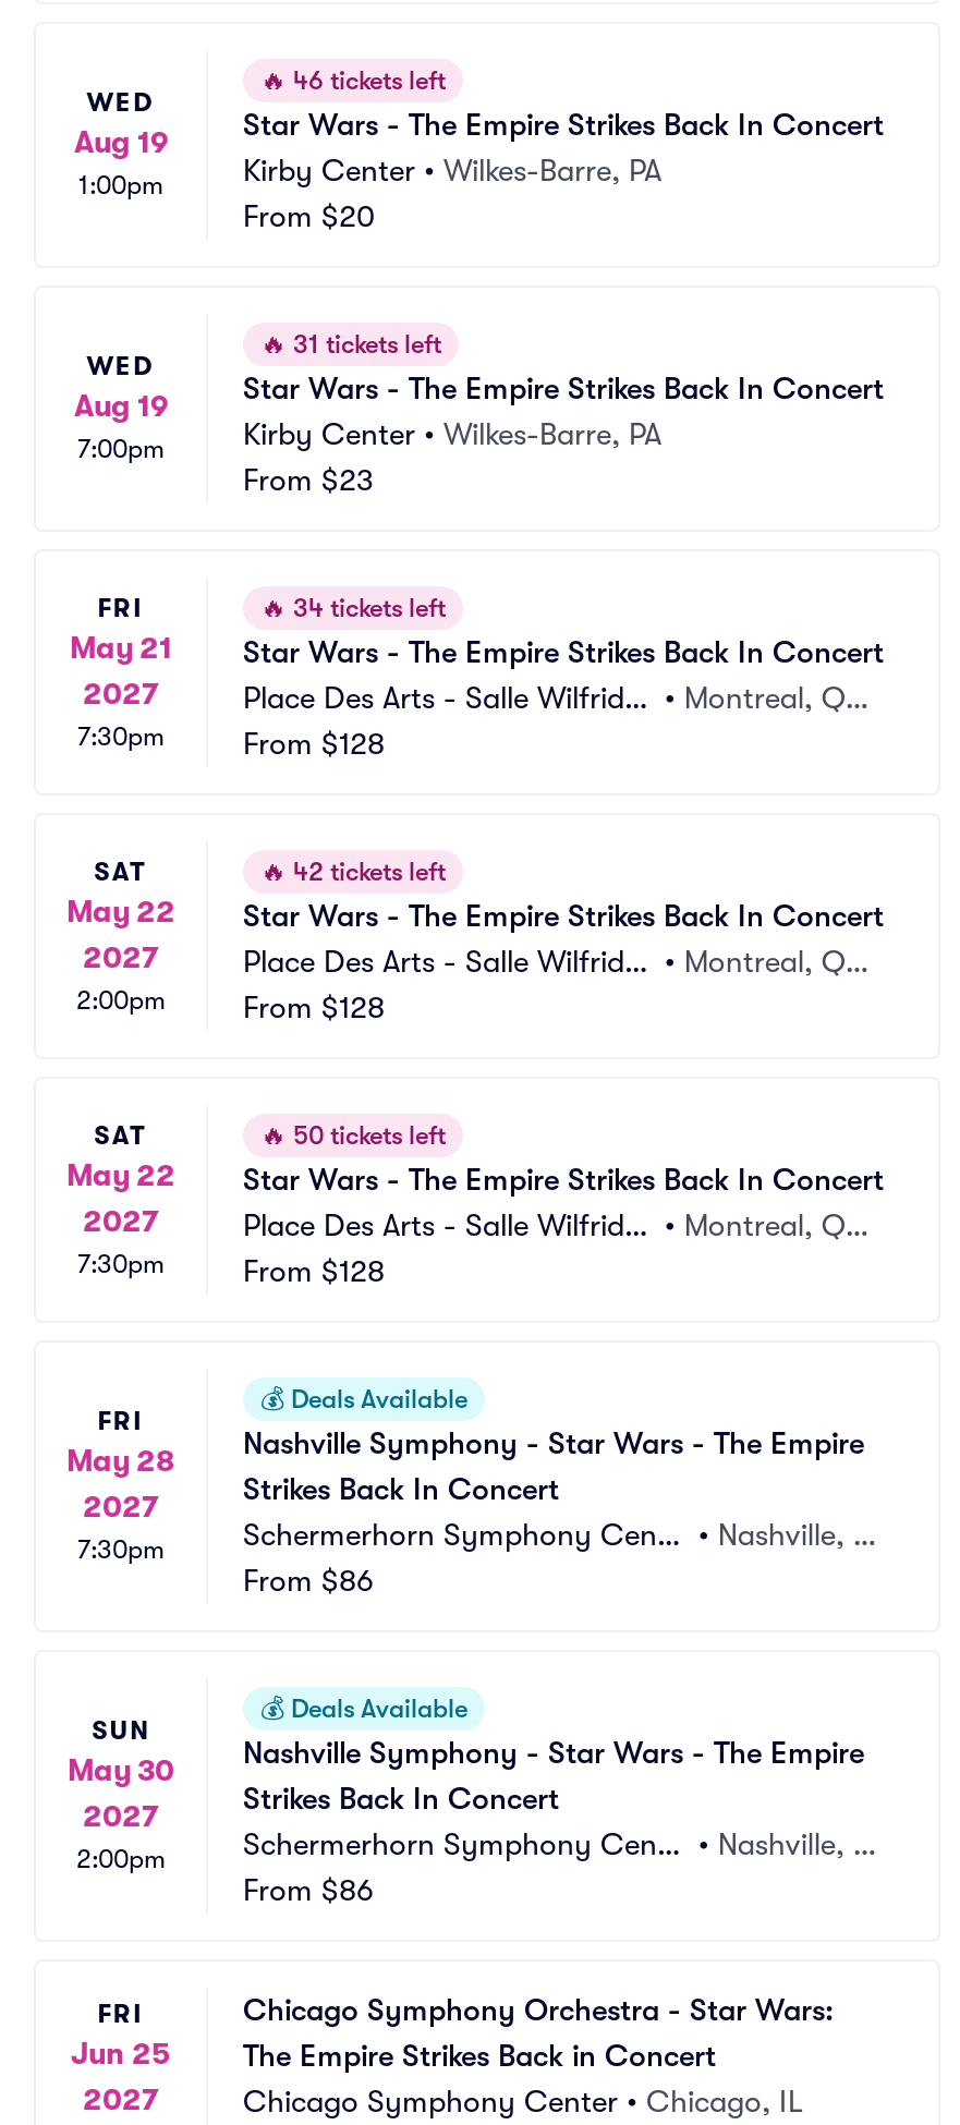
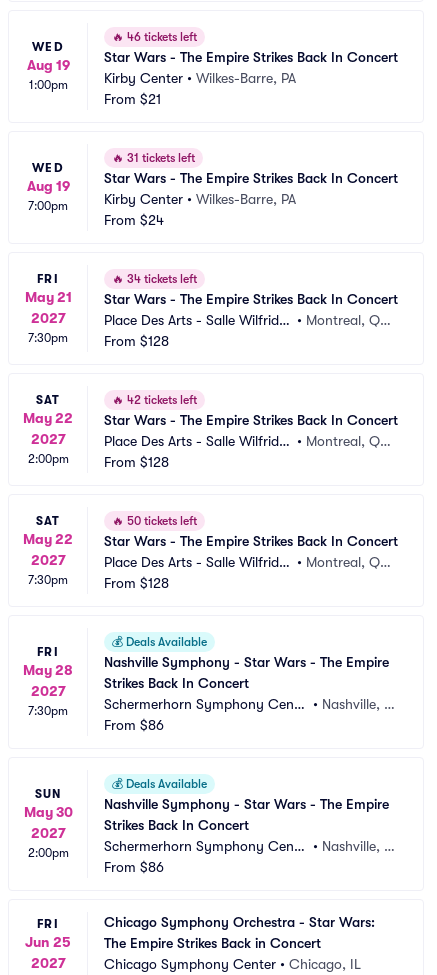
- From $20
+ From $21

- From $23
+ From $24
